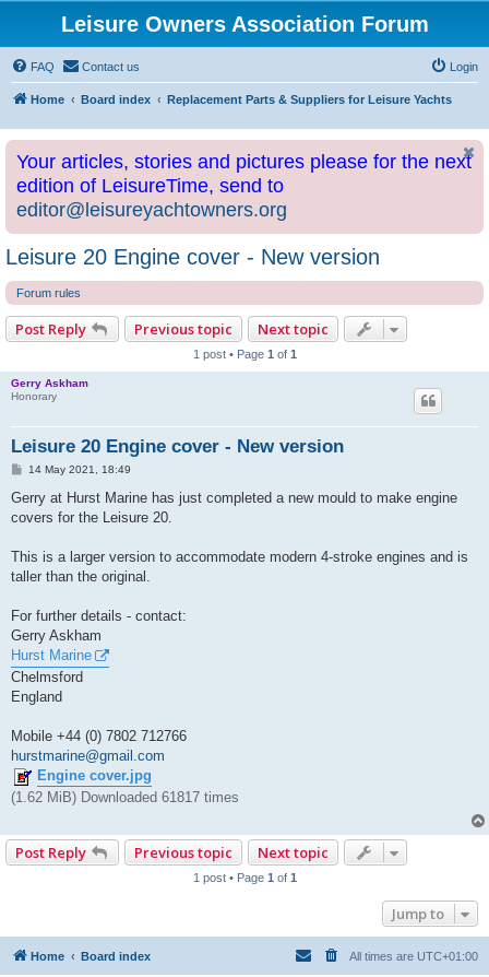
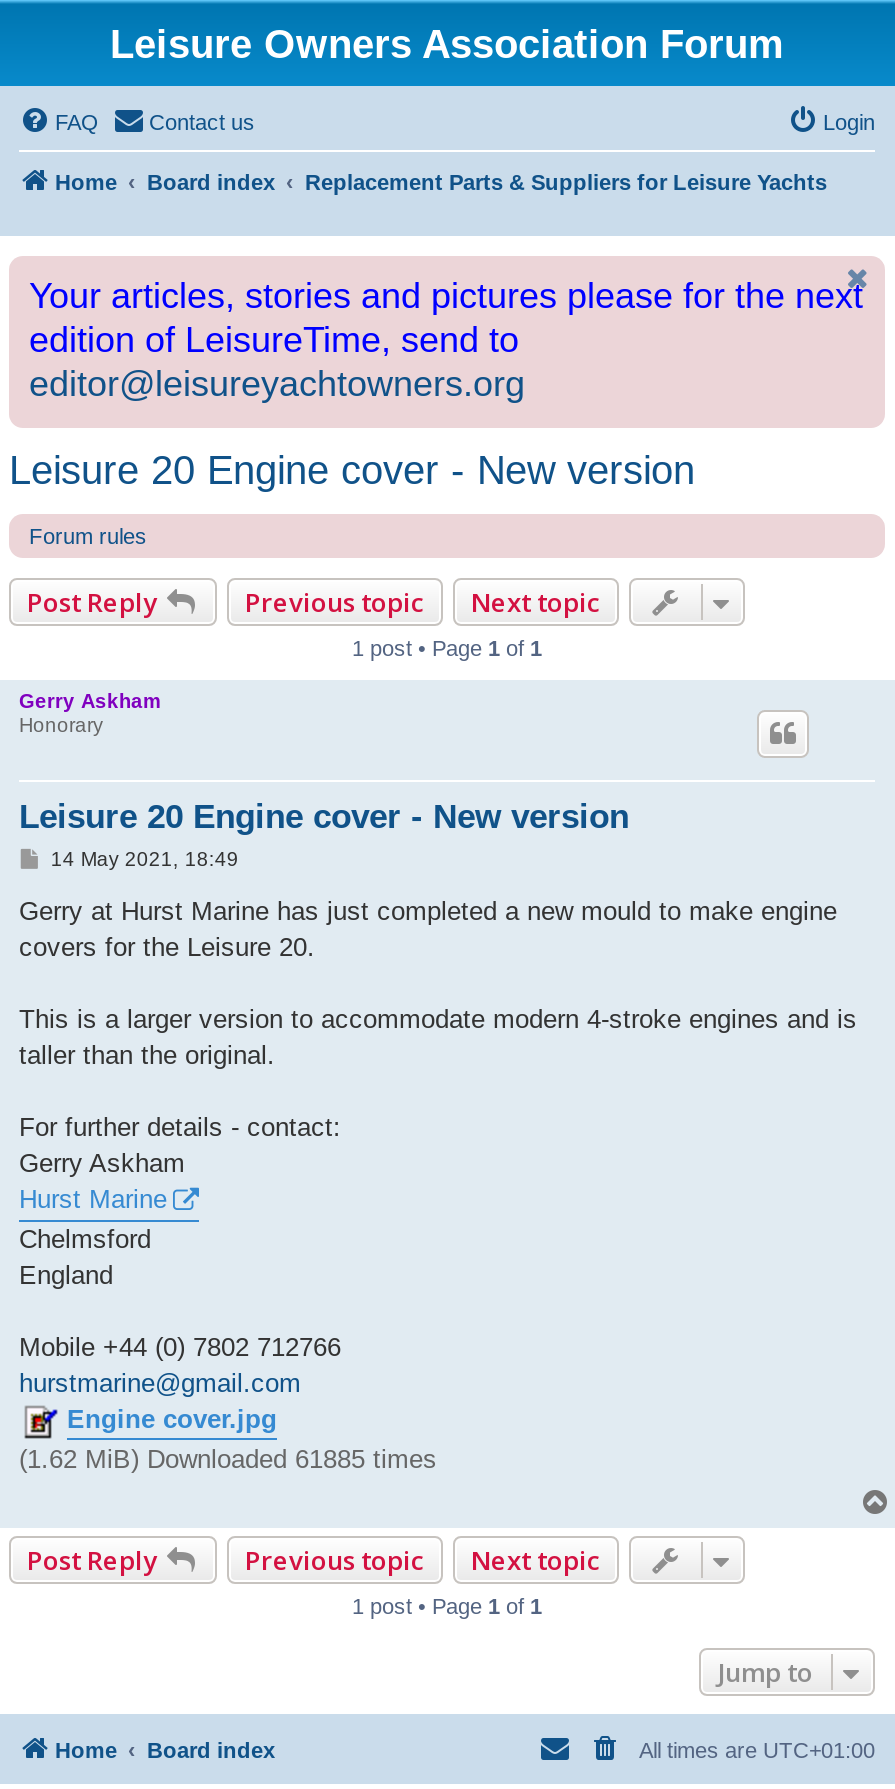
- (1.62 MiB) Downloaded 61817 times
+ (1.62 MiB) Downloaded 61885 times
